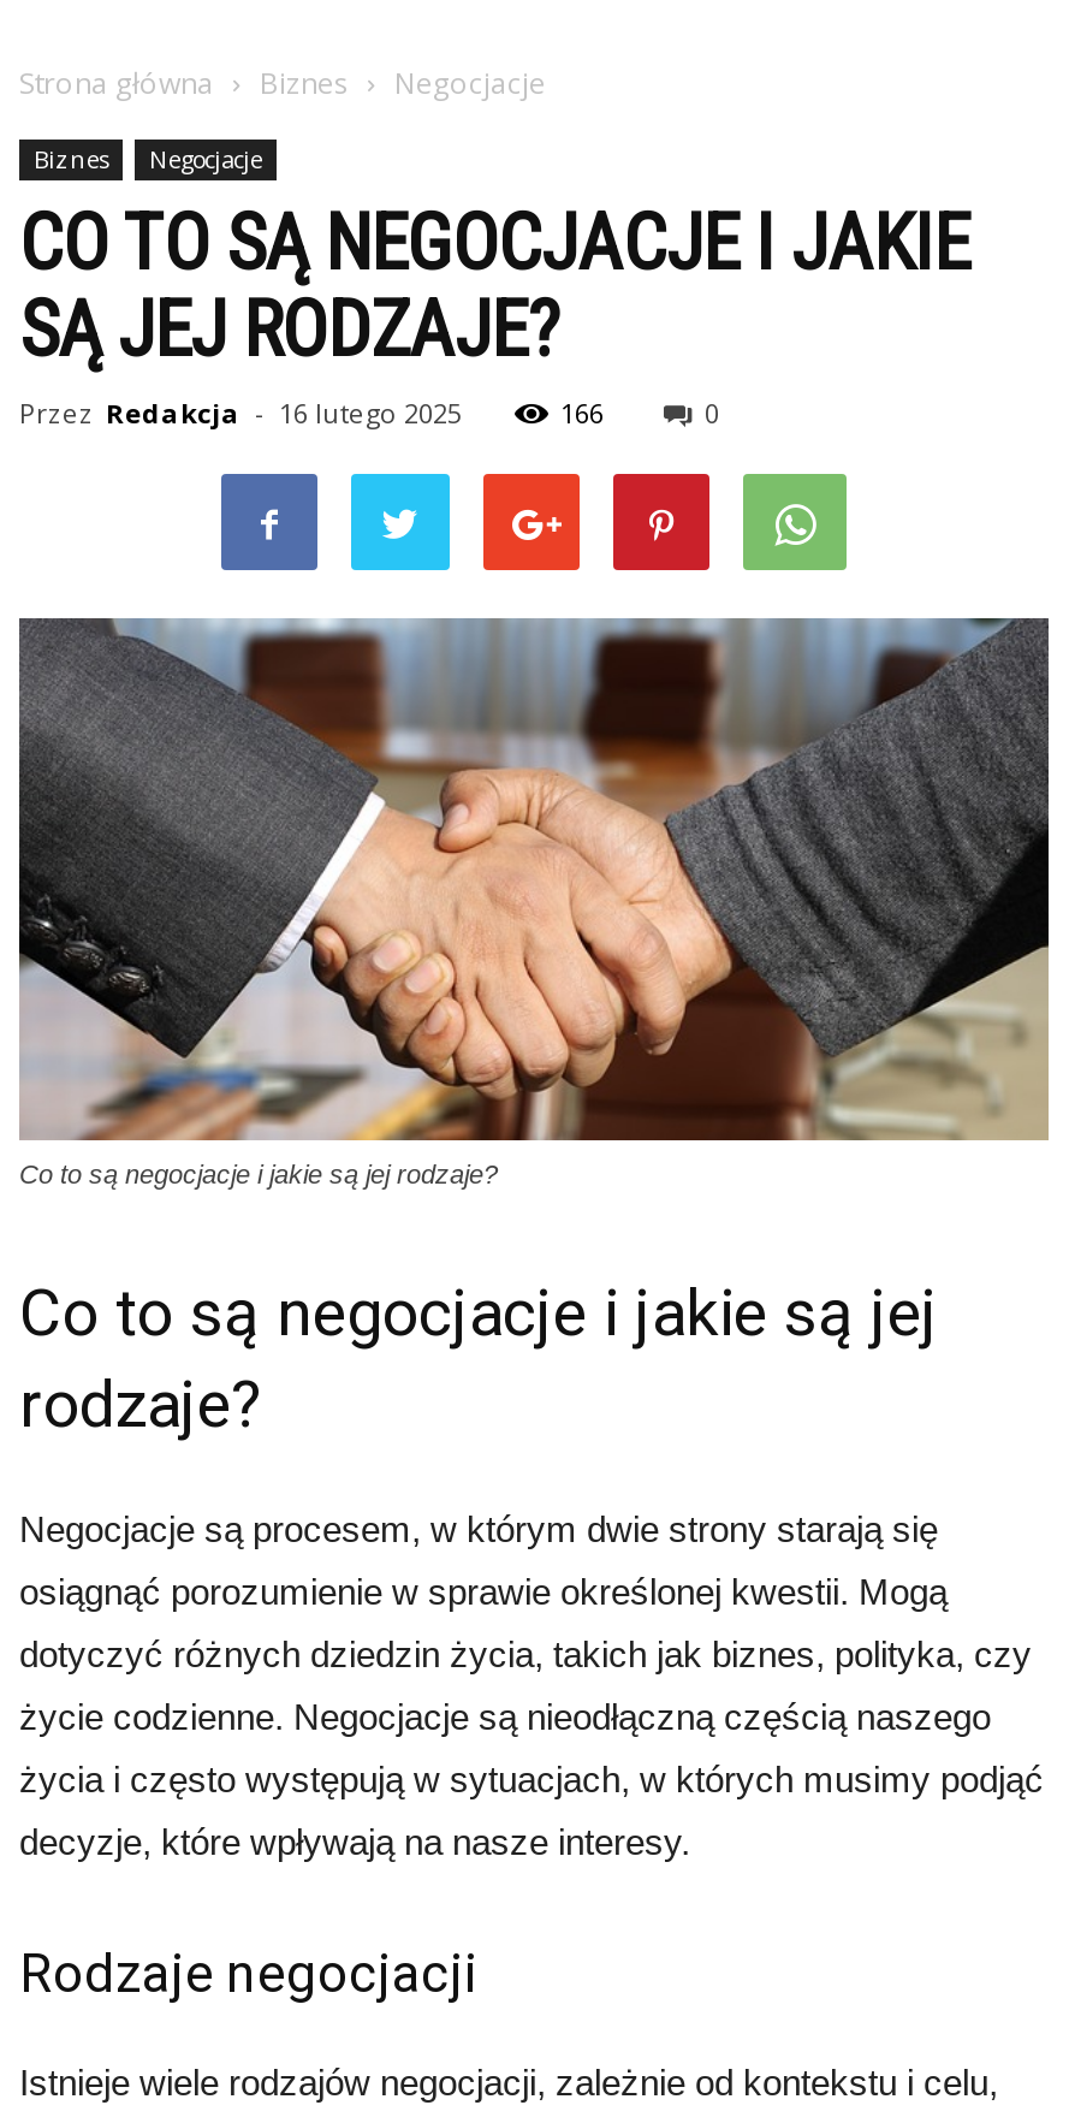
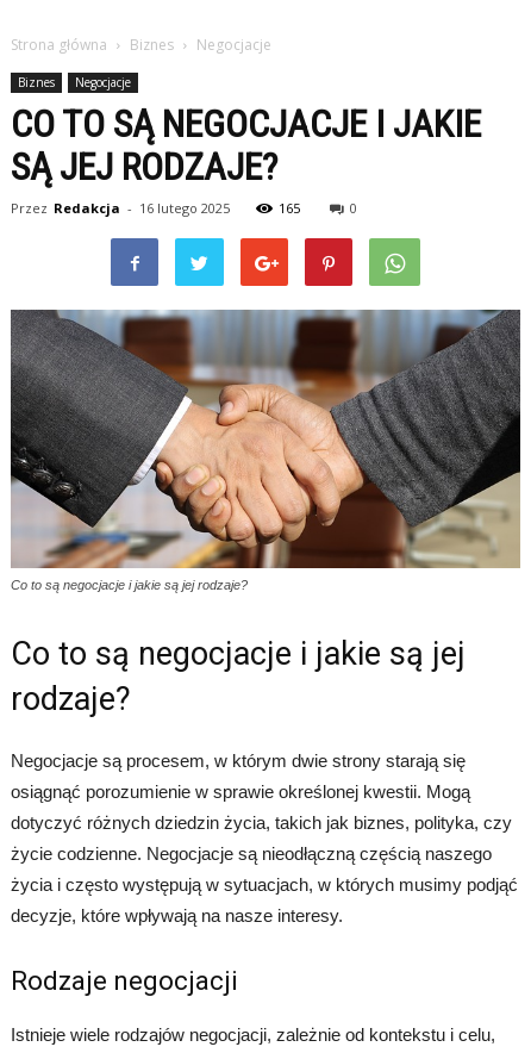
- 166
+ 165
